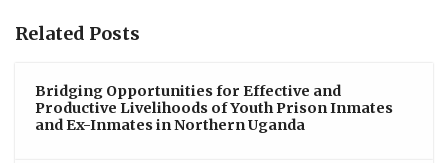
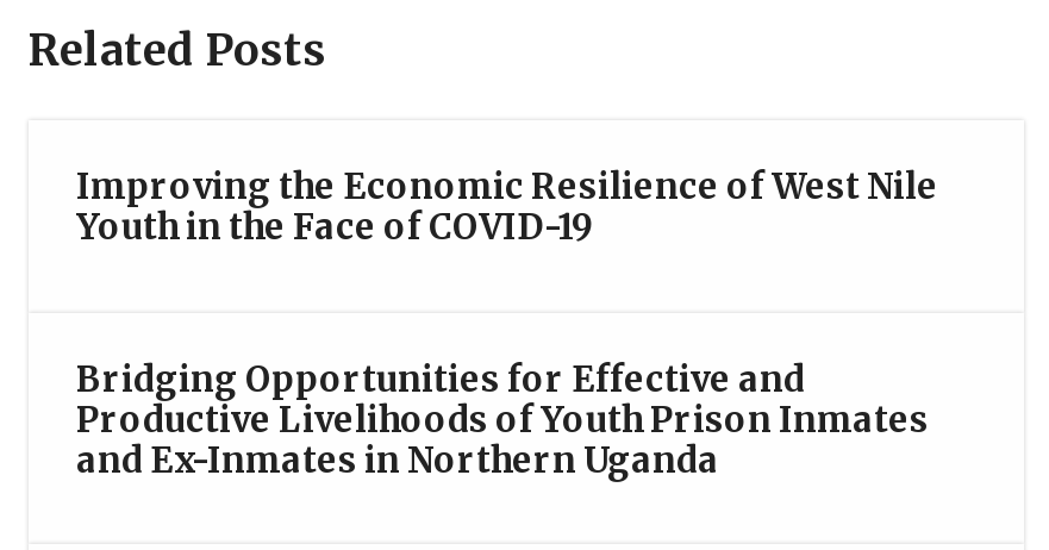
+ Improving the Economic Resilience of West Nile
+ Youth in the Face of COVID-19
